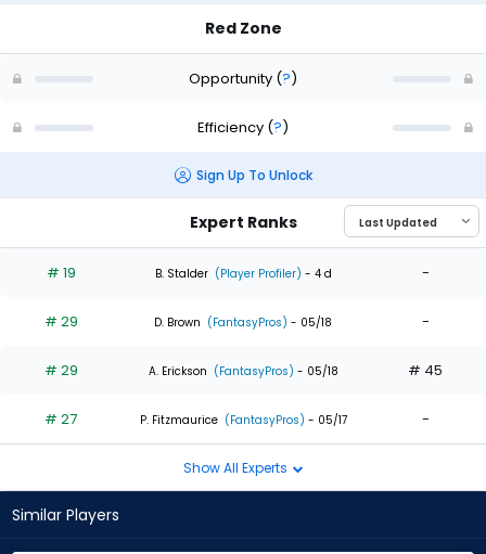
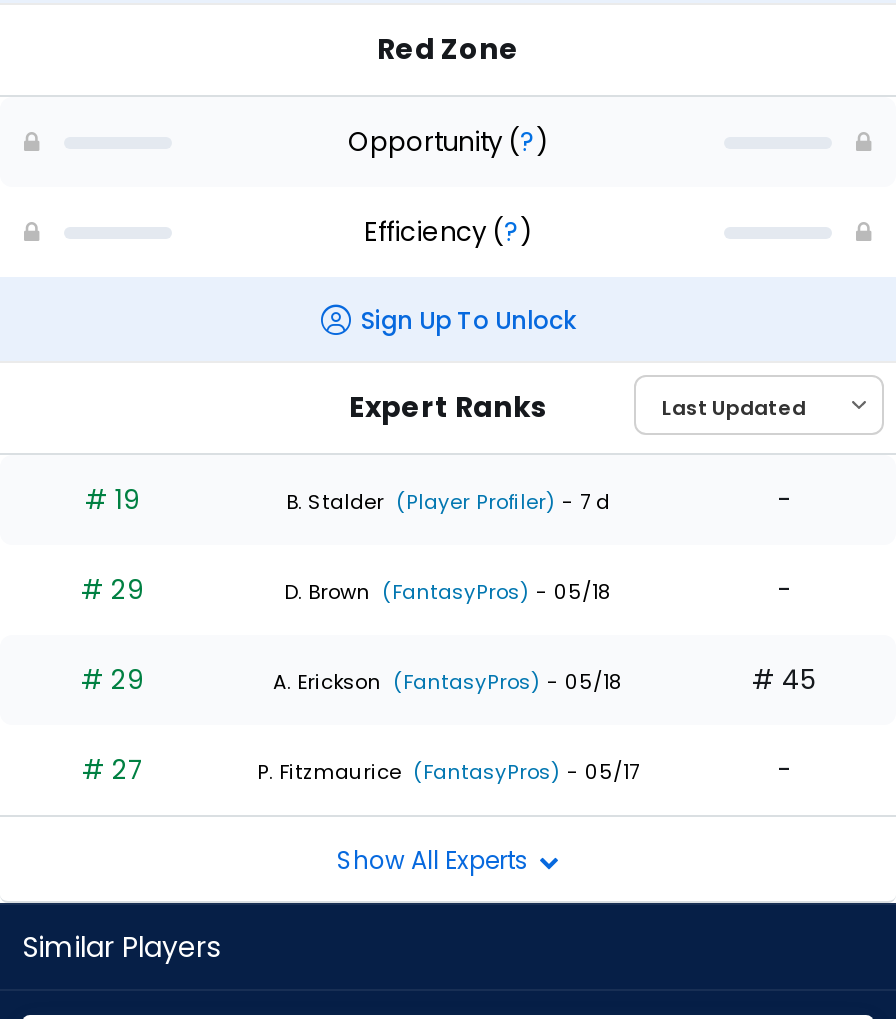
- B. Stalder (Player Profiler) - 4 d
+ B. Stalder (Player Profiler) - 7 d
